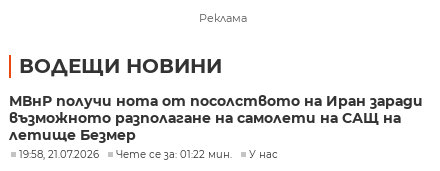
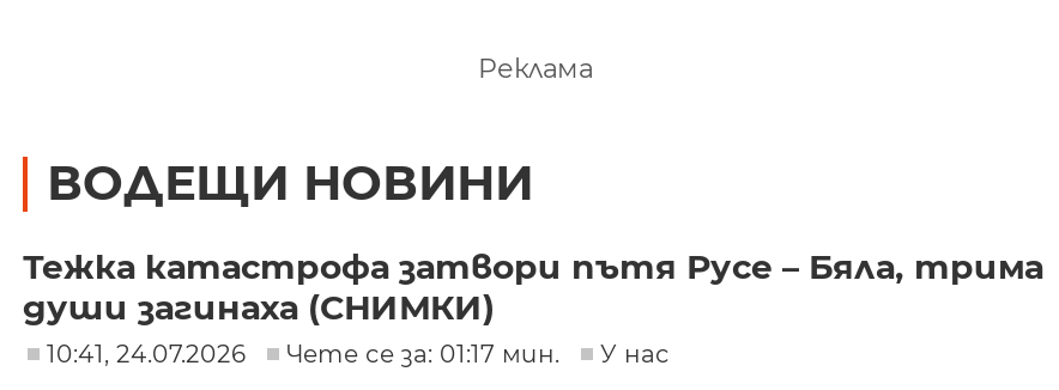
- МВнР получи нота от посолството на Иран заради
- възможното разполагане на самолети на САЩ на
- летище Безмер
- 19:58, 21.07.2026
- Чете се за: 01:22 мин.
+ Тежка катастрофа затвори пътя Русе – Бяла, трима
+ души загинаха (СНИМКИ)
+ 10:41, 24.07.2026
+ Чете се за: 01:17 мин.
